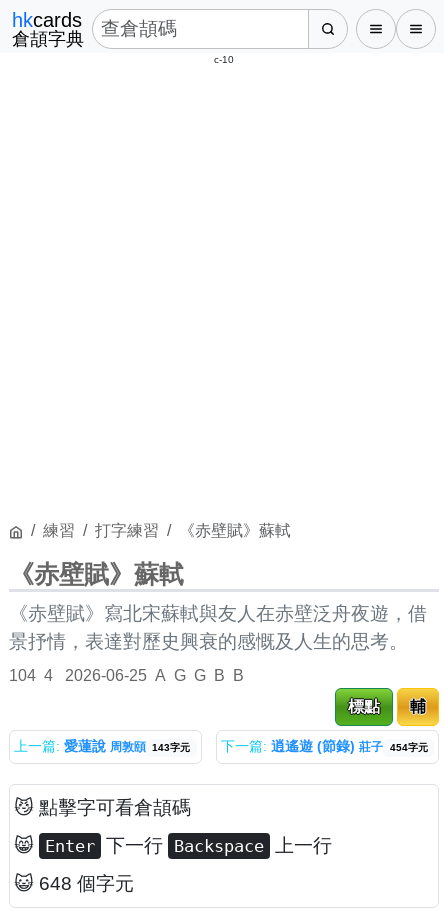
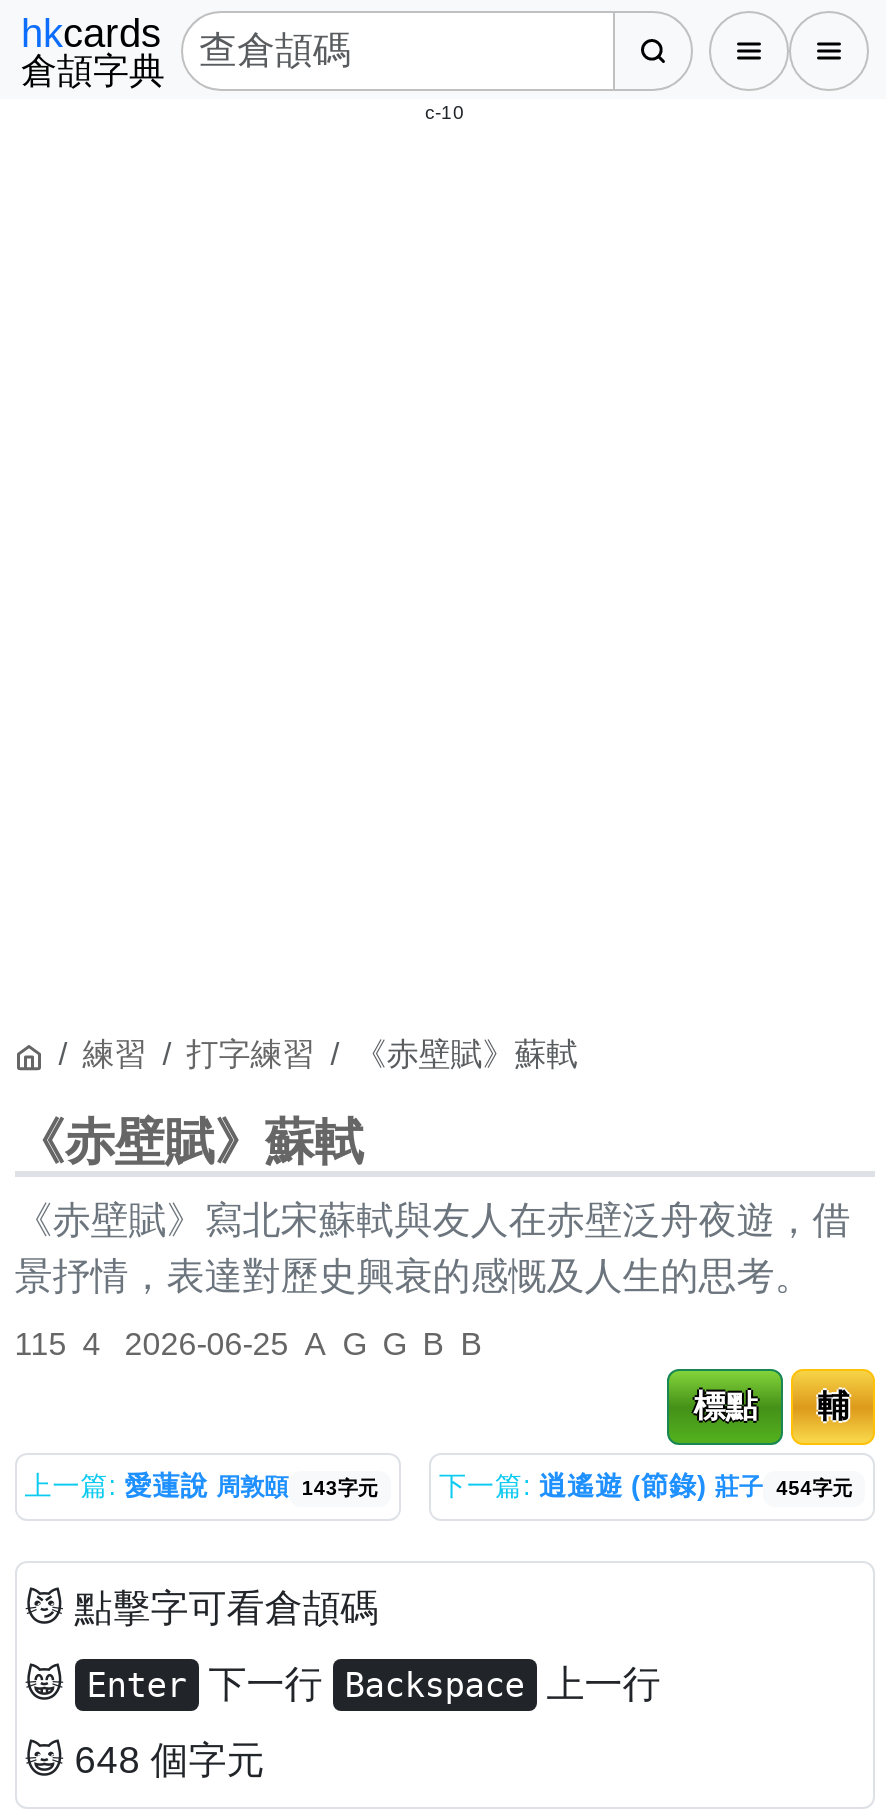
- 104 4 2026-06-25 A G G B B
+ 115 4 2026-06-25 A G G B B
